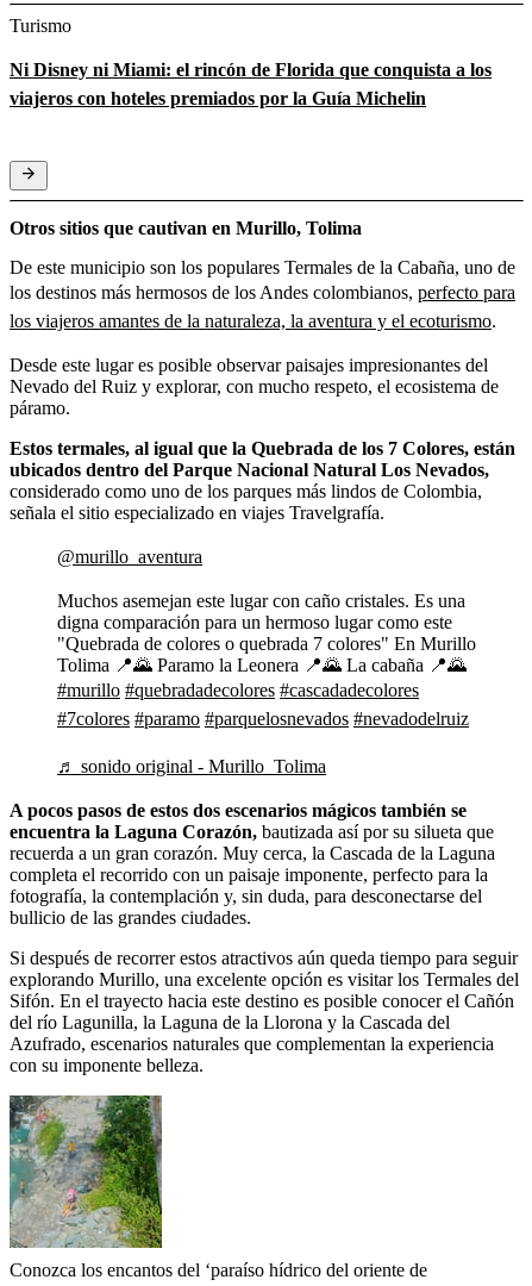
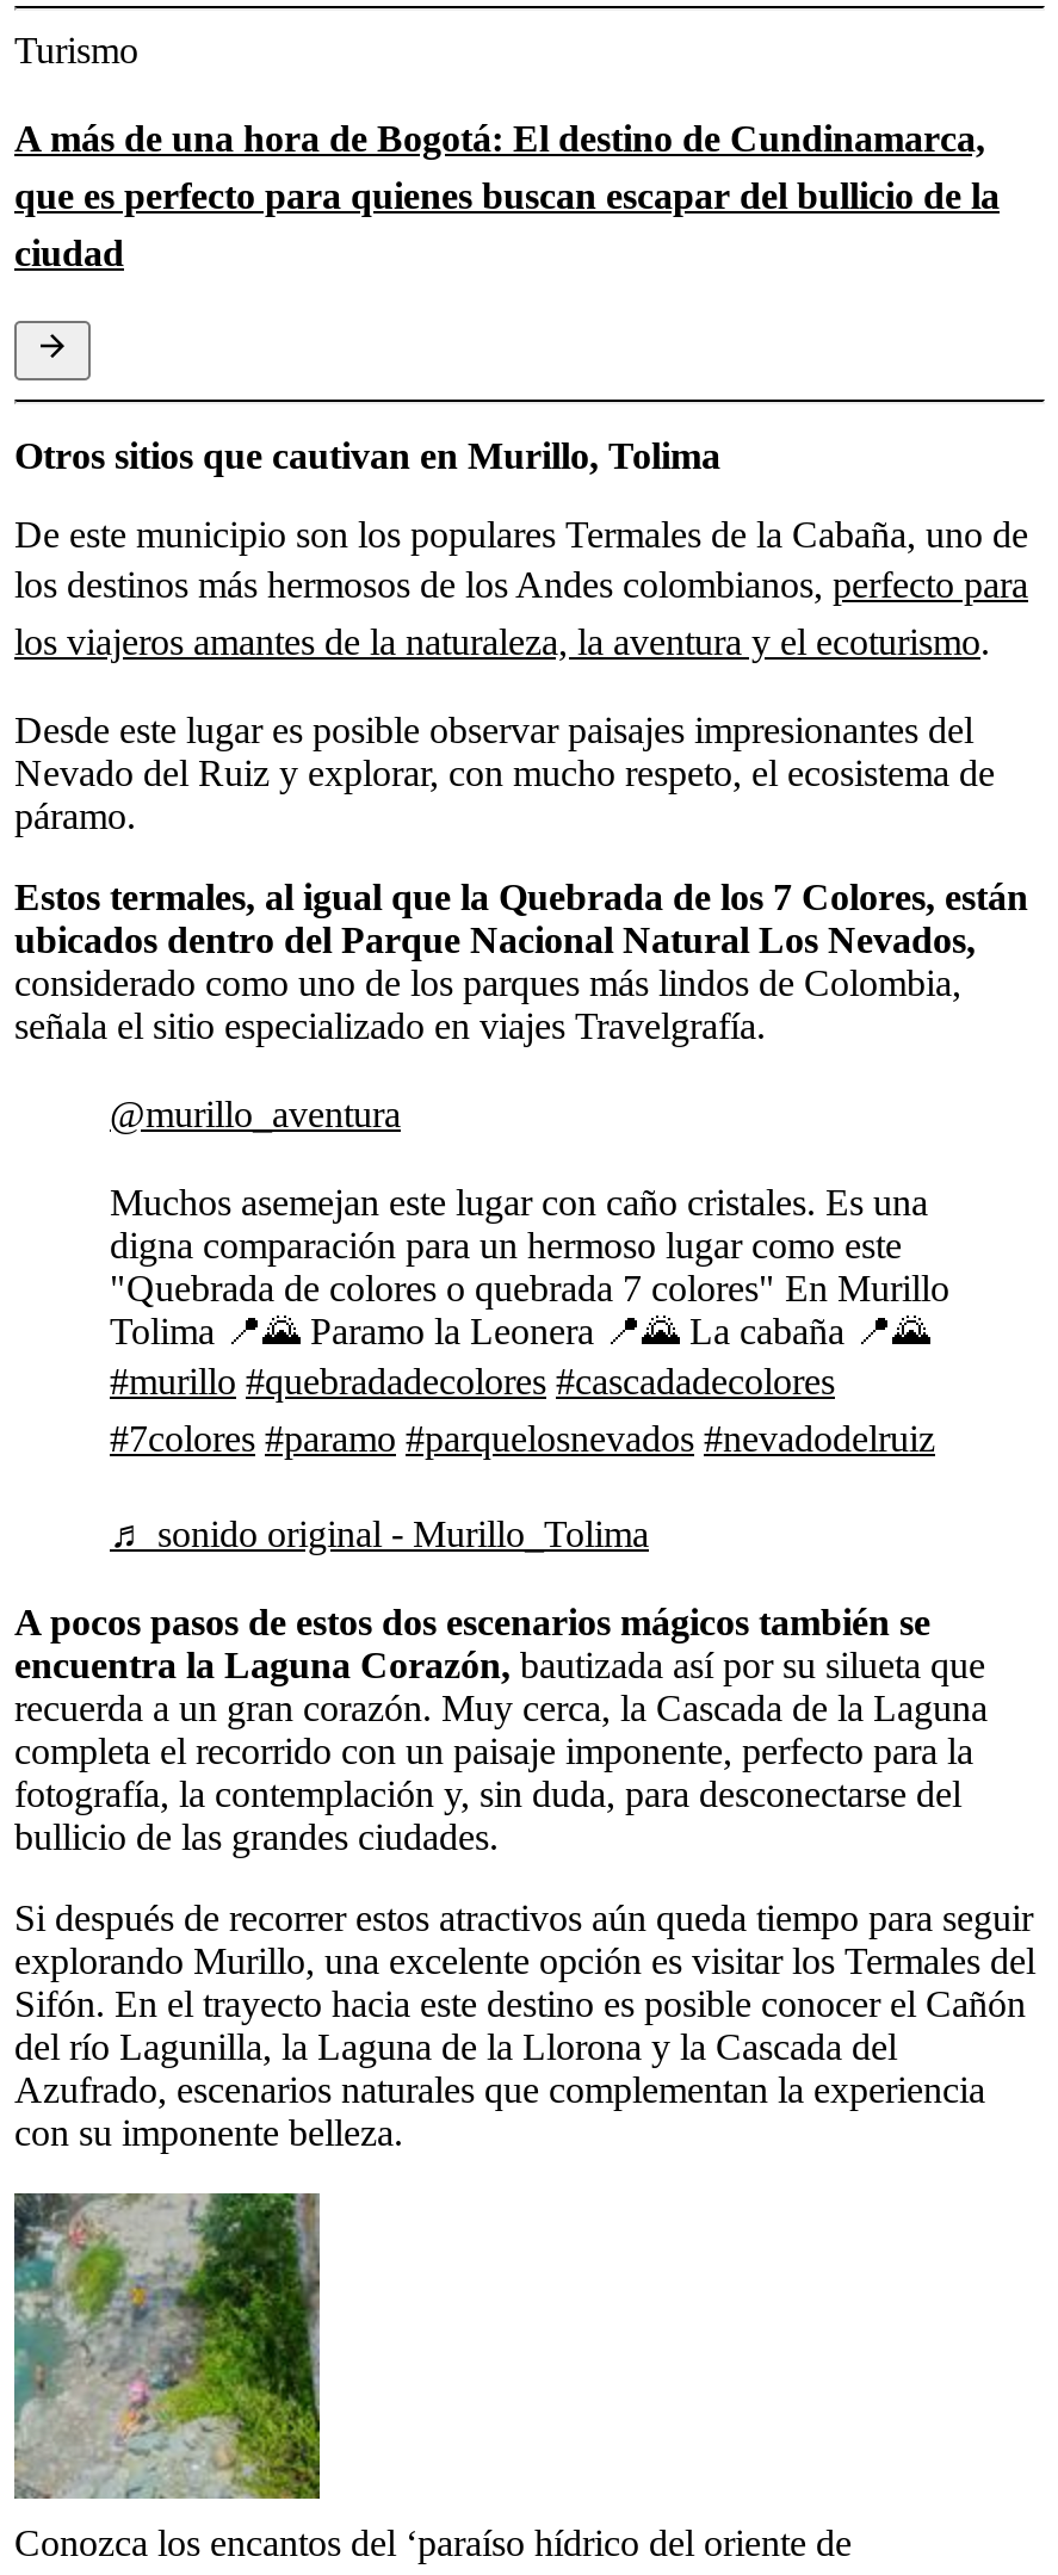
- Ni Disney ni Miami: el rincón de Florida que conquista a los
- viajeros con hoteles premiados por la Guía Michelin
+ A más de una hora de Bogotá: El destino de Cundinamarca,
+ que es perfecto para quienes buscan escapar del bullicio de la
+ ciudad
